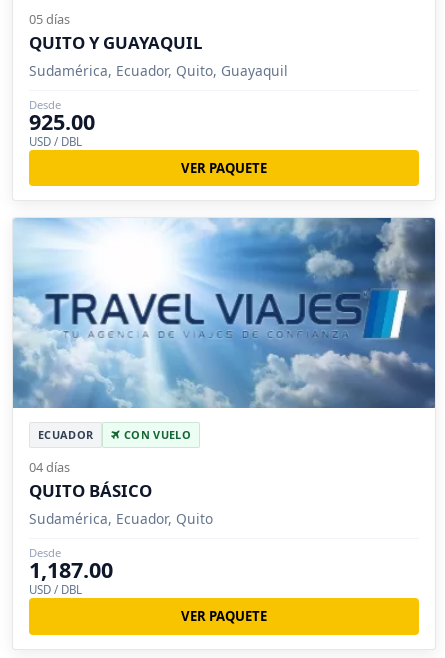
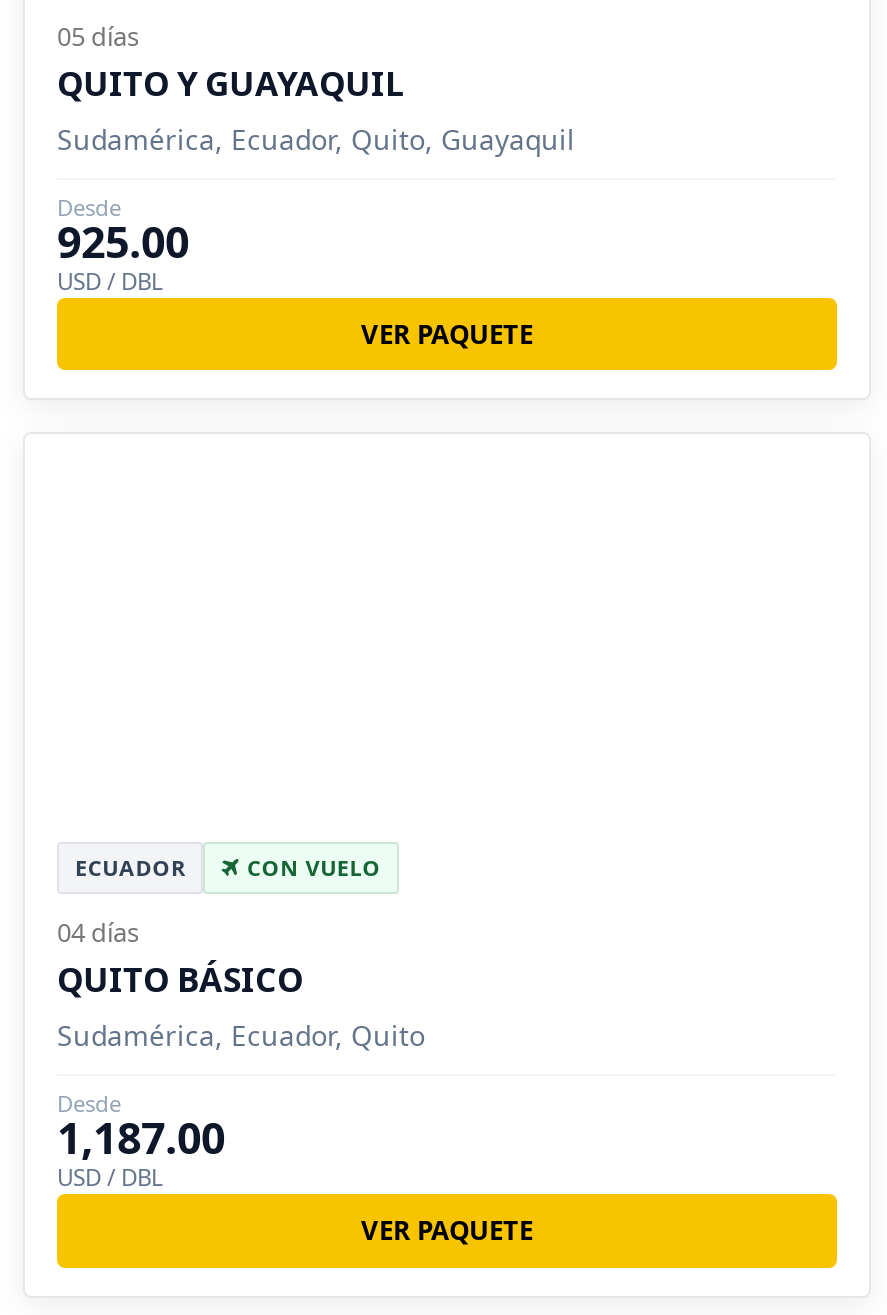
- [image]
